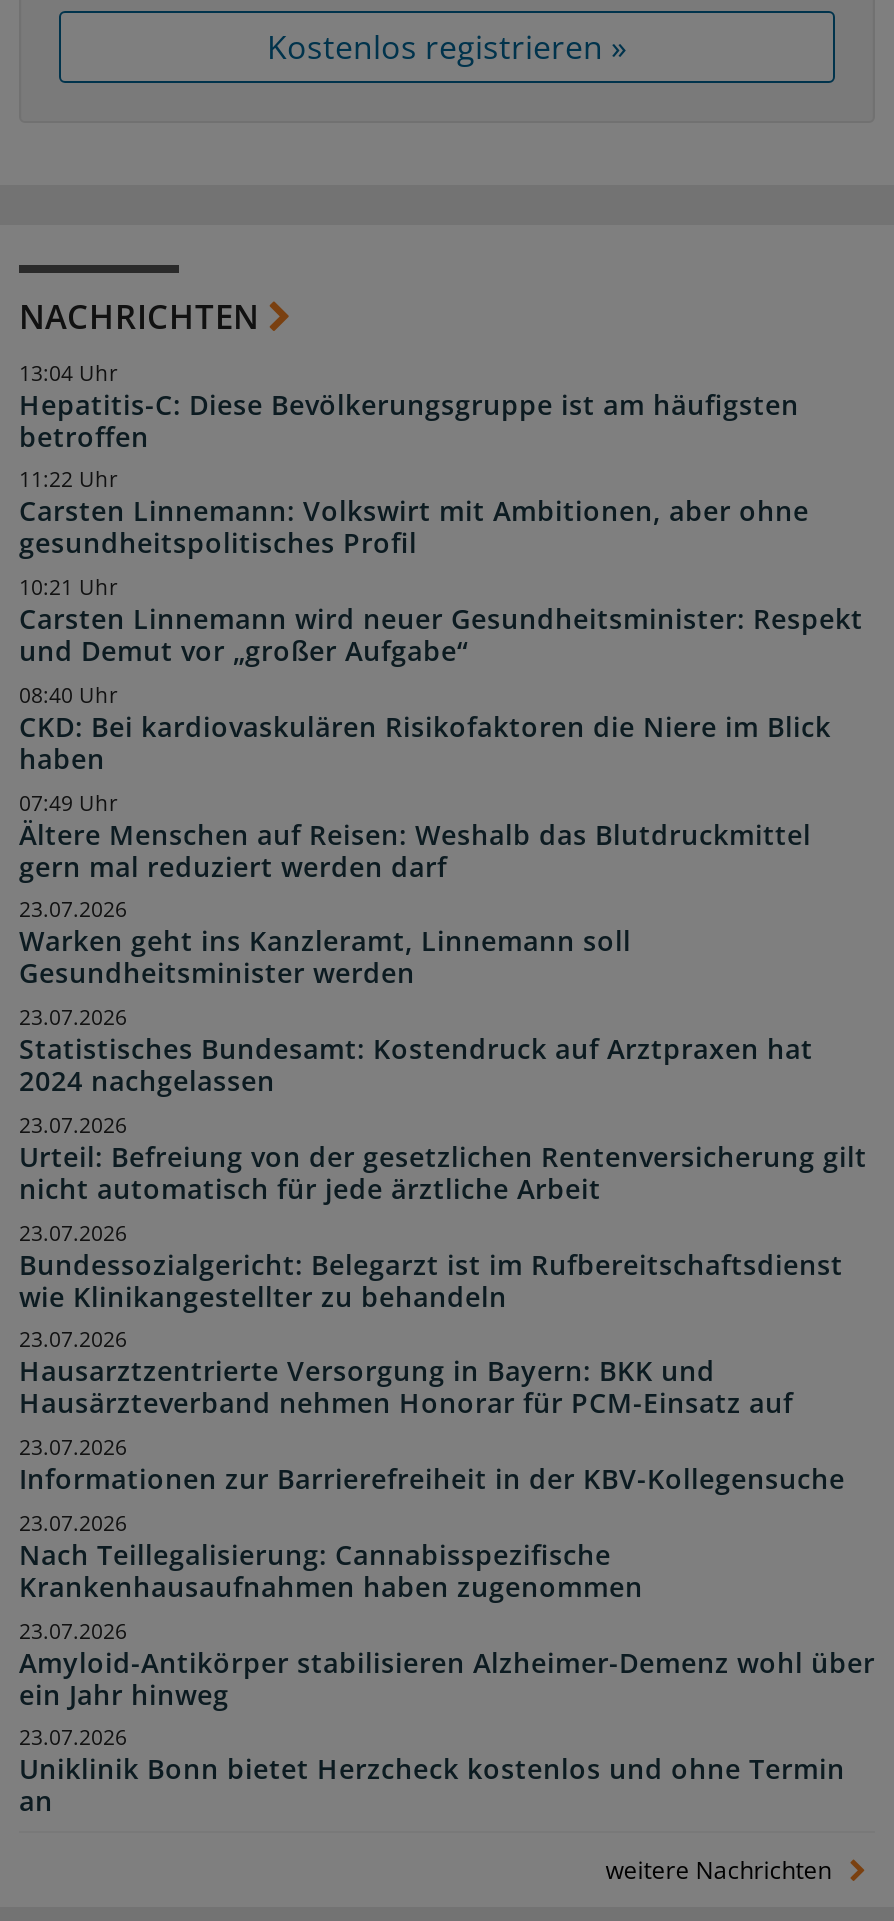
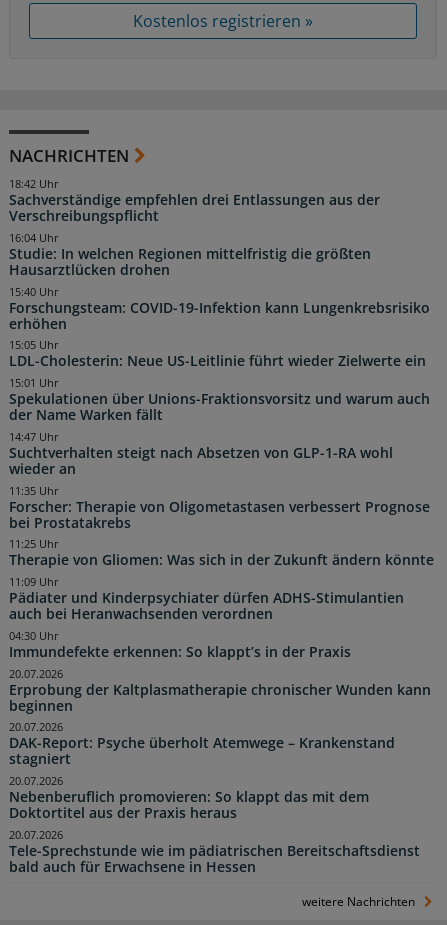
- 13:04 Uhr
+ 18:42 Uhr

- Hepatitis-C: Diese Bevölkerungsgruppe ist am häufigsten
- betroffen
+ Sachverständige empfehlen drei Entlassungen aus der
+ Verschreibungspflicht

- 11:22 Uhr
+ 16:04 Uhr

- Carsten Linnemann: Volkswirt mit Ambitionen, aber ohne
- gesundheitspolitisches Profil
+ Studie: In welchen Regionen mittelfristig die größten
+ Hausarztlücken drohen

- 10:21 Uhr
+ 15:40 Uhr

- Carsten Linnemann wird neuer Gesundheitsminister: Respekt
- und Demut vor „großer Aufgabe“
+ Forschungsteam: COVID-19-Infektion kann Lungenkrebsrisiko
+ erhöhen

- 08:40 Uhr
+ 15:05 Uhr

- CKD: Bei kardiovaskulären Risikofaktoren die Niere im Blick
- haben
+ LDL-Cholesterin: Neue US-Leitlinie führt wieder Zielwerte ein

- 07:49 Uhr
+ 15:01 Uhr

- Ältere Menschen auf Reisen: Weshalb das Blutdruckmittel
- gern mal reduziert werden darf
+ Spekulationen über Unions-Fraktionsvorsitz und warum auch
+ der Name Warken fällt

- 23.07.2026
+ 14:47 Uhr

- Warken geht ins Kanzleramt, Linnemann soll
- Gesundheitsminister werden
+ Suchtverhalten steigt nach Absetzen von GLP-1-RA wohl
+ wieder an

- 23.07.2026
+ 11:35 Uhr

- Statistisches Bundesamt: Kostendruck auf Arztpraxen hat
- 2024 nachgelassen
+ Forscher: Therapie von Oligometastasen verbessert Prognose
+ bei Prostatakrebs

- 23.07.2026
+ 11:25 Uhr

- Urteil: Befreiung von der gesetzlichen Rentenversicherung gilt
- nicht automatisch für jede ärztliche Arbeit
+ Therapie von Gliomen: Was sich in der Zukunft ändern könnte

- 23.07.2026
+ 11:09 Uhr

- Bundessozialgericht: Belegarzt ist im Rufbereitschaftsdienst
- wie Klinikangestellter zu behandeln
+ Pädiater und Kinderpsychiater dürfen ADHS-Stimulantien
+ auch bei Heranwachsenden verordnen

- 23.07.2026
+ 04:30 Uhr

- Hausarztzentrierte Versorgung in Bayern: BKK und
- Hausärzteverband nehmen Honorar für PCM-Einsatz auf
+ Immundefekte erkennen: So klappt’s in der Praxis

- 23.07.2026
+ 20.07.2026

- Informationen zur Barrierefreiheit in der KBV-Kollegensuche
+ Erprobung der Kaltplasmatherapie chronischer Wunden kann
+ beginnen

- 23.07.2026
+ 20.07.2026

- Nach Teillegalisierung: Cannabisspezifische
- Krankenhausaufnahmen haben zugenommen
+ DAK-Report: Psyche überholt Atemwege – Krankenstand
+ stagniert

- 23.07.2026
+ 20.07.2026

- Amyloid-Antikörper stabilisieren Alzheimer-Demenz wohl über
- ein Jahr hinweg
+ Nebenberuflich promovieren: So klappt das mit dem
+ Doktortitel aus der Praxis heraus

- 23.07.2026
+ 20.07.2026

- Uniklinik Bonn bietet Herzcheck kostenlos und ohne Termin
- an
+ Tele-Sprechstunde wie im pädiatrischen Bereitschaftsdienst
+ bald auch für Erwachsene in Hessen
